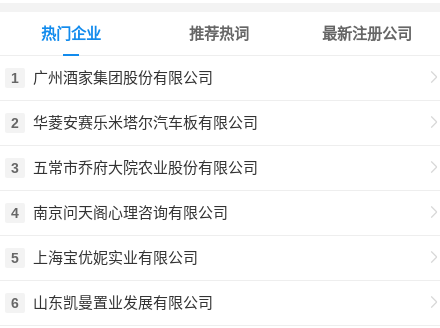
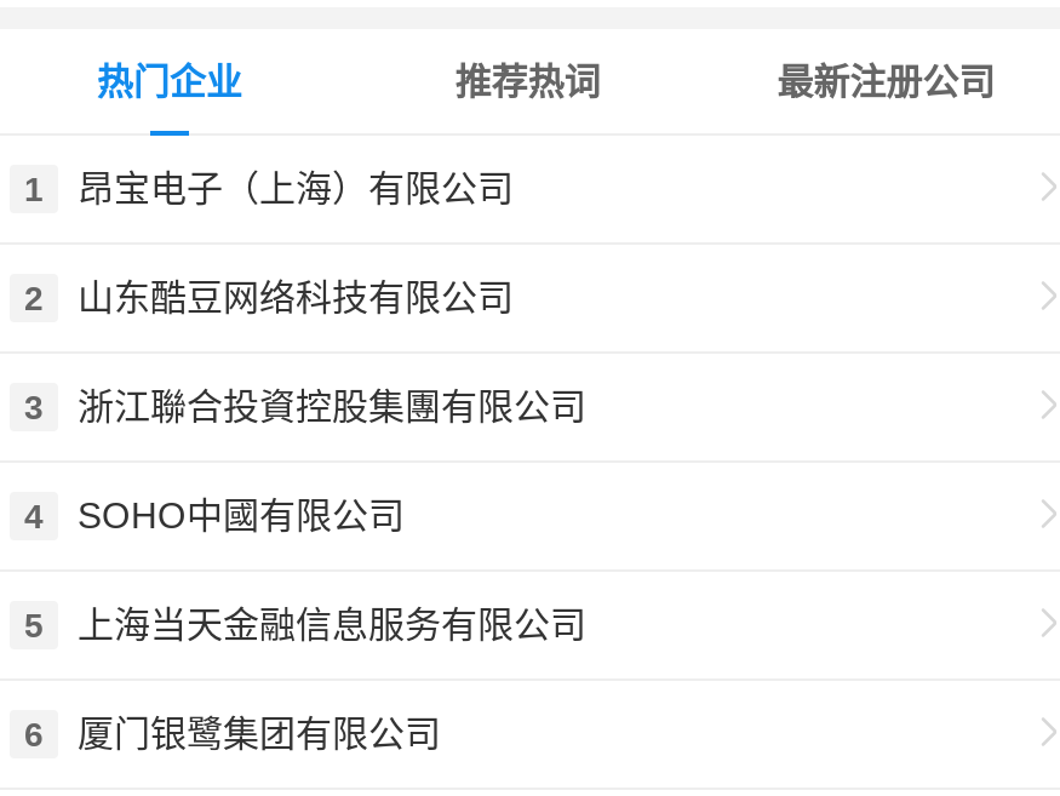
- 广州酒家集团股份有限公司
+ 昂宝电子（上海）有限公司

- 华菱安赛乐米塔尔汽车板有限公司
+ 山东酷豆网络科技有限公司

- 五常市乔府大院农业股份有限公司
+ 浙江聯合投資控股集團有限公司

- 南京问天阁心理咨询有限公司
+ SOHO中國有限公司

- 上海宝优妮实业有限公司
+ 上海当天金融信息服务有限公司

- 山东凯曼置业发展有限公司
+ 厦门银鹭集团有限公司
